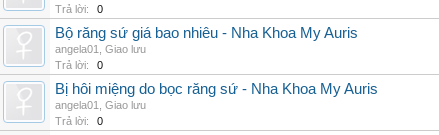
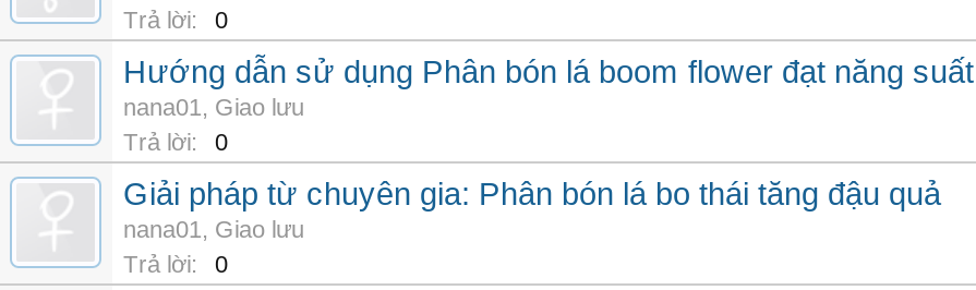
- Bộ răng sứ giá bao nhiêu - Nha Khoa My Auris
- angela01, Giao lưu
+ Hướng dẫn sử dụng Phân bón lá boom flower đạt năng suất
+ nana01, Giao lưu

- Bị hôi miệng do bọc răng sứ - Nha Khoa My Auris
- angela01, Giao lưu
+ Giải pháp từ chuyên gia: Phân bón lá bo thái tăng đậu quả
+ nana01, Giao lưu
